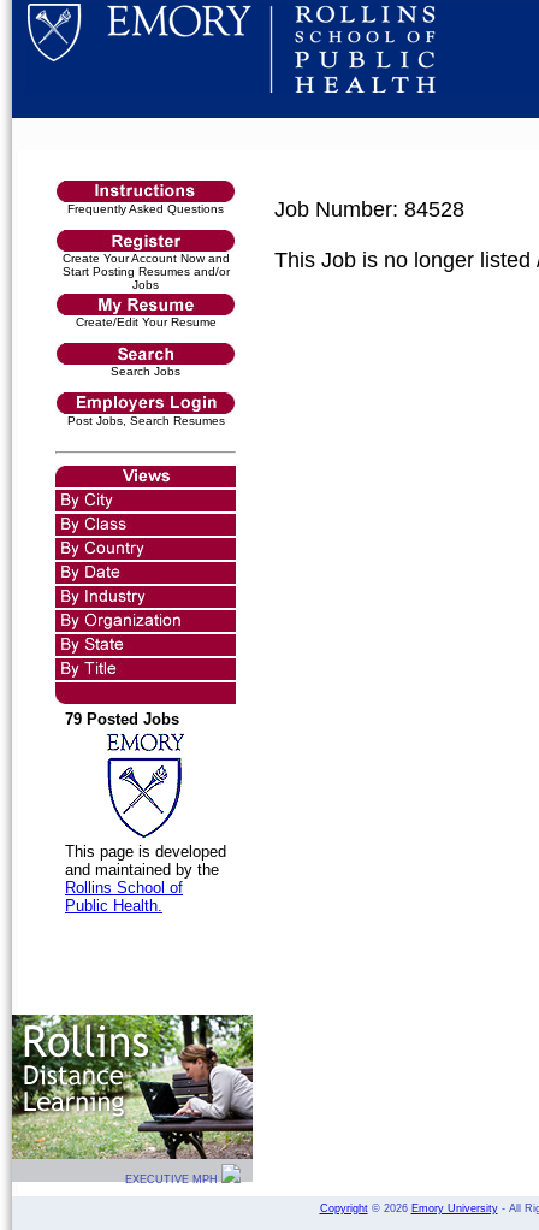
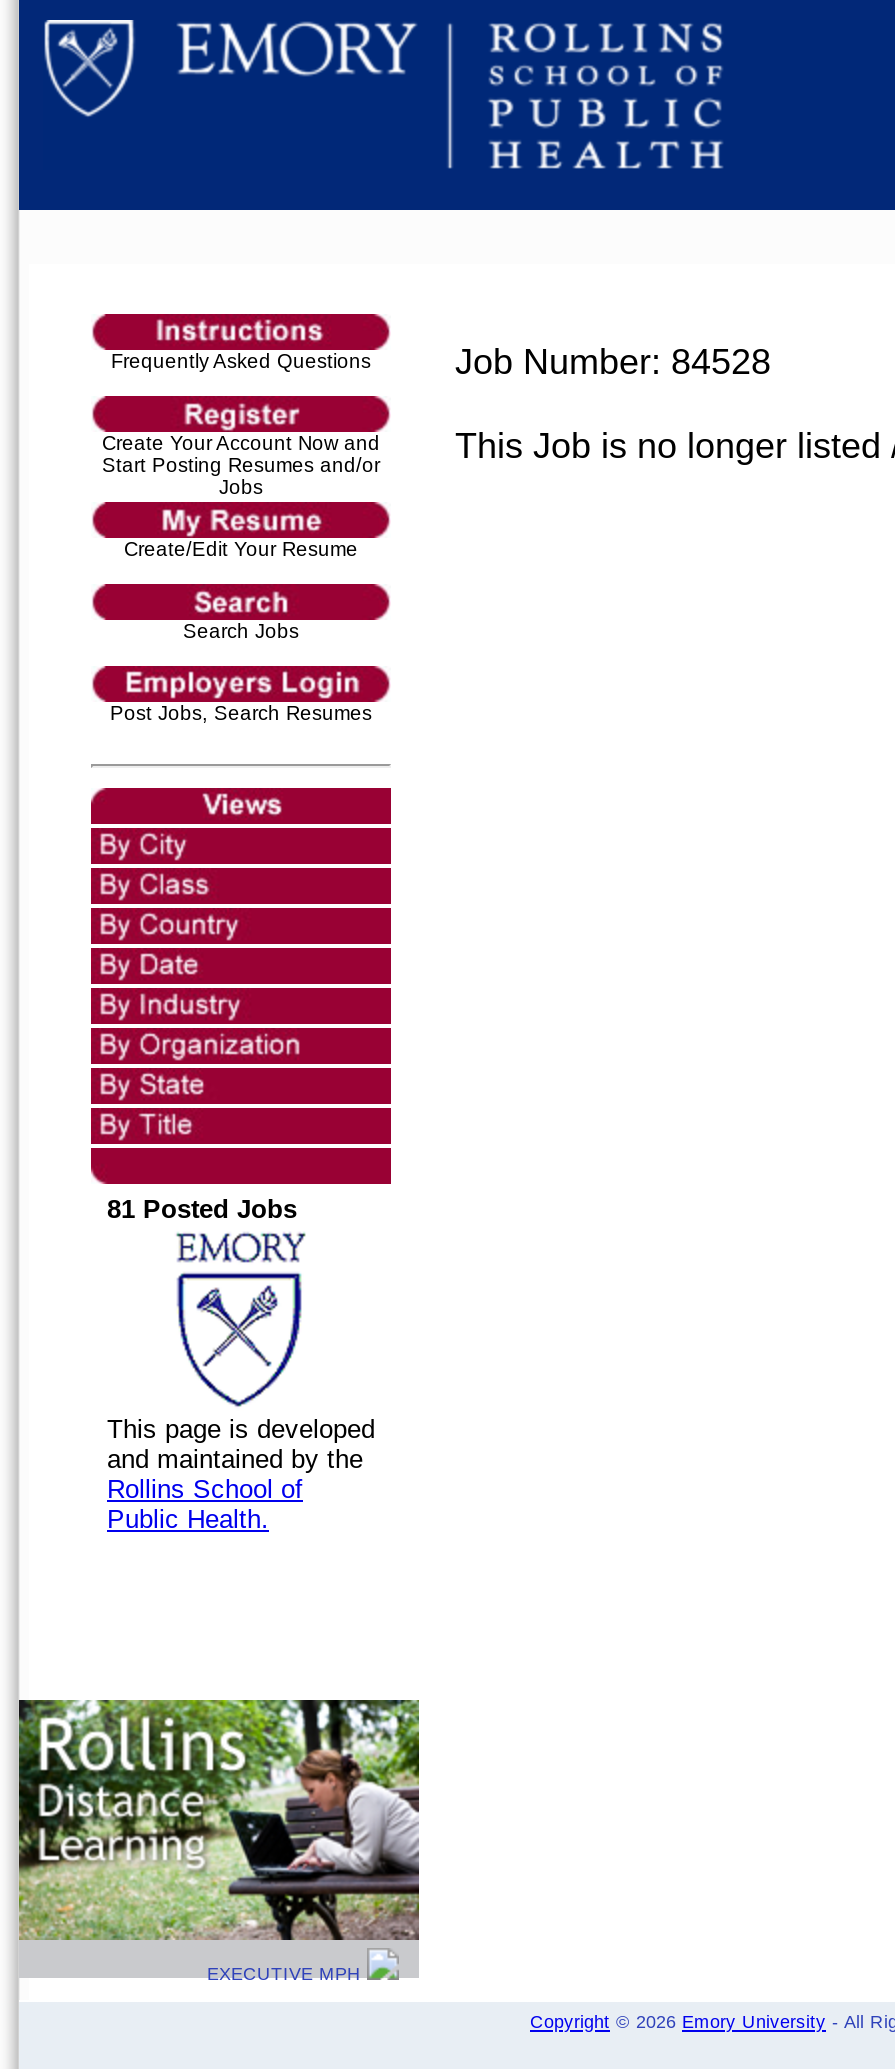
- 79 Posted Jobs
+ 81 Posted Jobs
